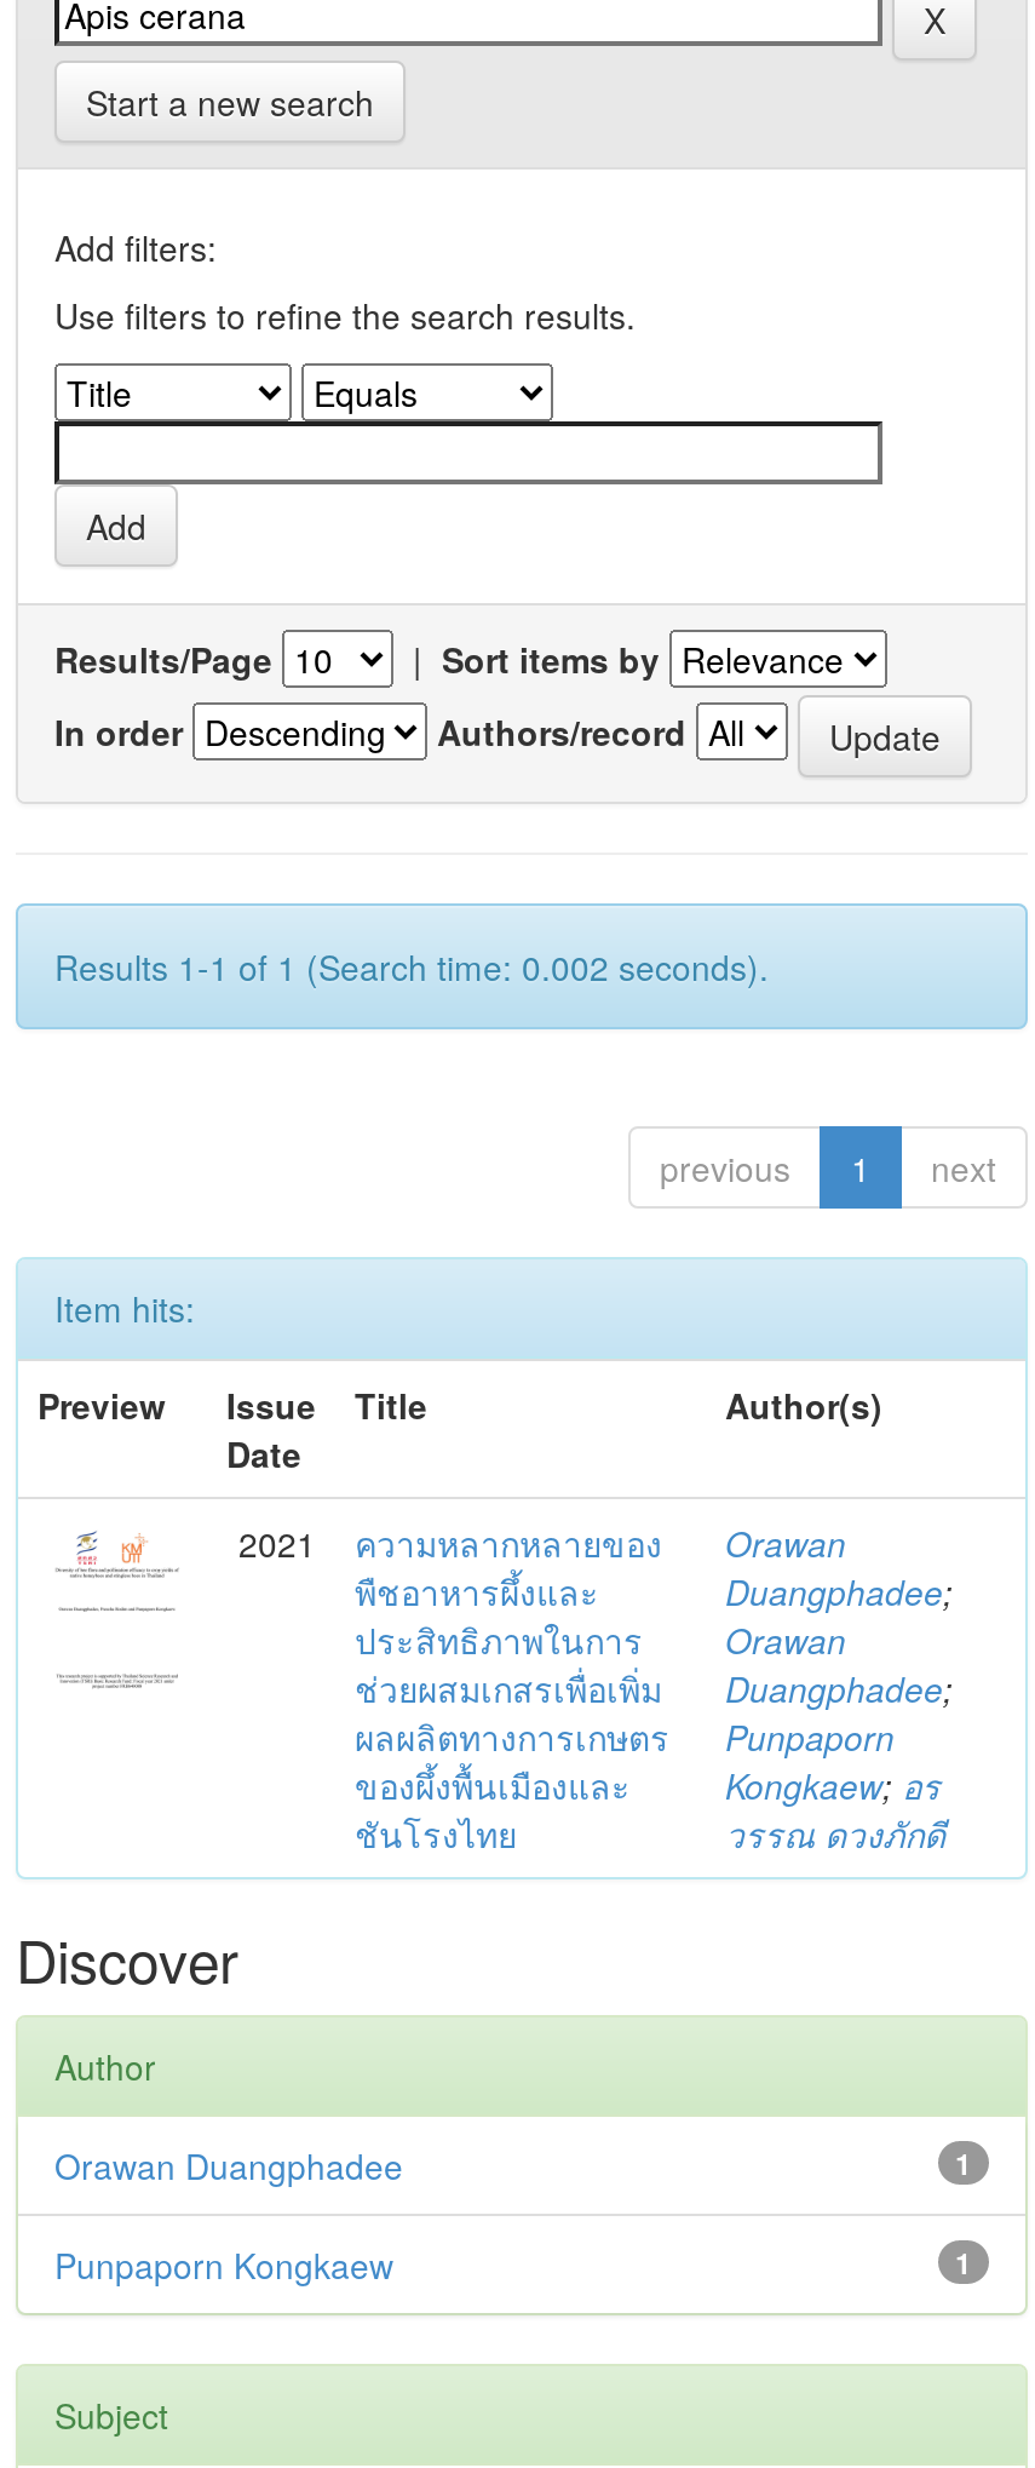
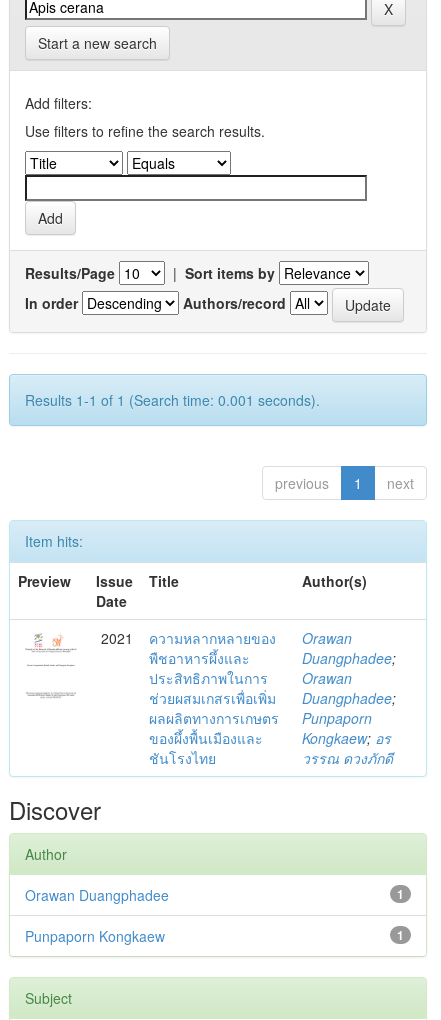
- Results 1-1 of 1 (Search time: 0.002 seconds).
+ Results 1-1 of 1 (Search time: 0.001 seconds).
